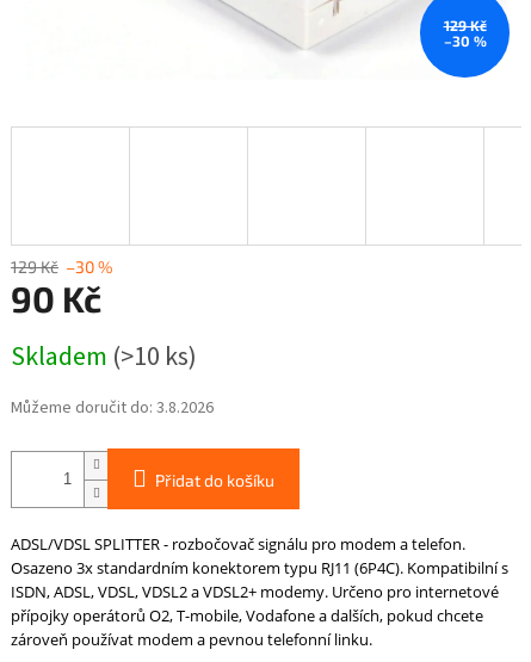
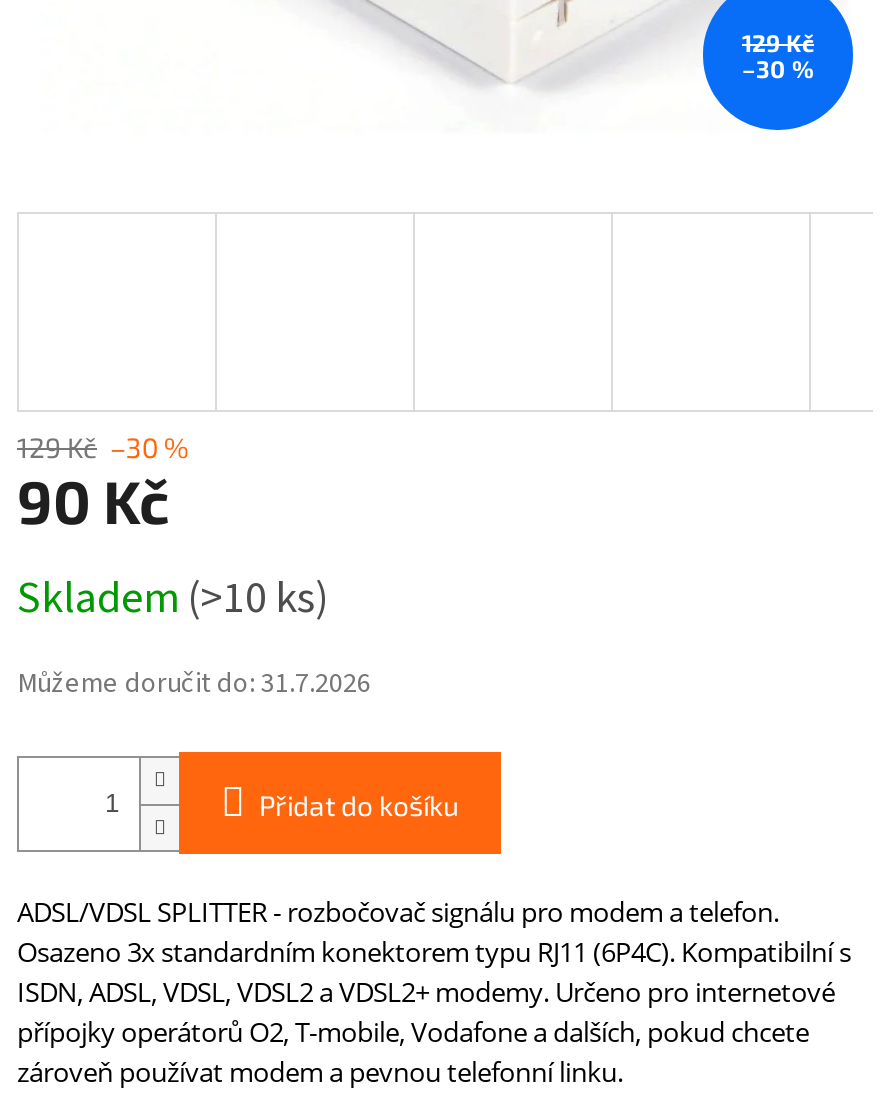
- Můžeme doručit do: 3.8.2026
+ Můžeme doručit do: 31.7.2026
